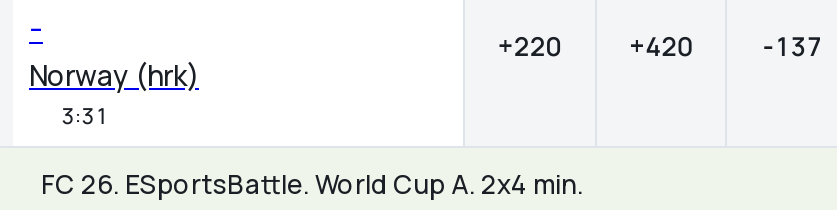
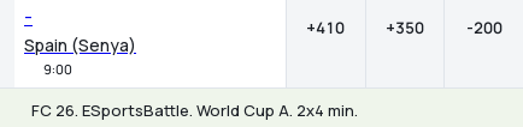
- +220
- +420
- -137
+ +410
+ +350
+ -200

- Norway (hrk)
- 3:31
+ Spain (Senya)
+ 9:00
